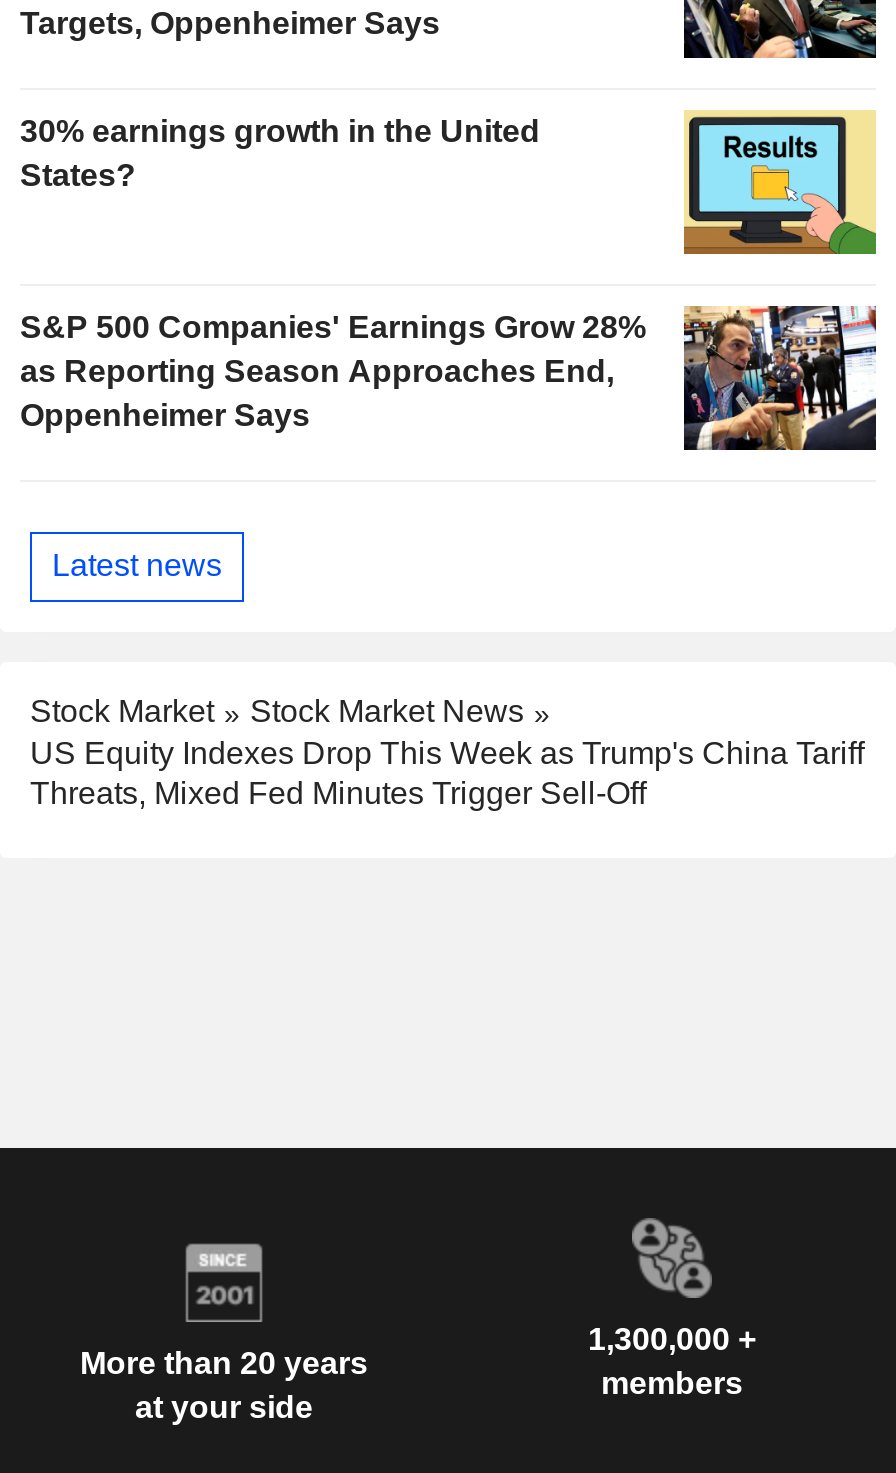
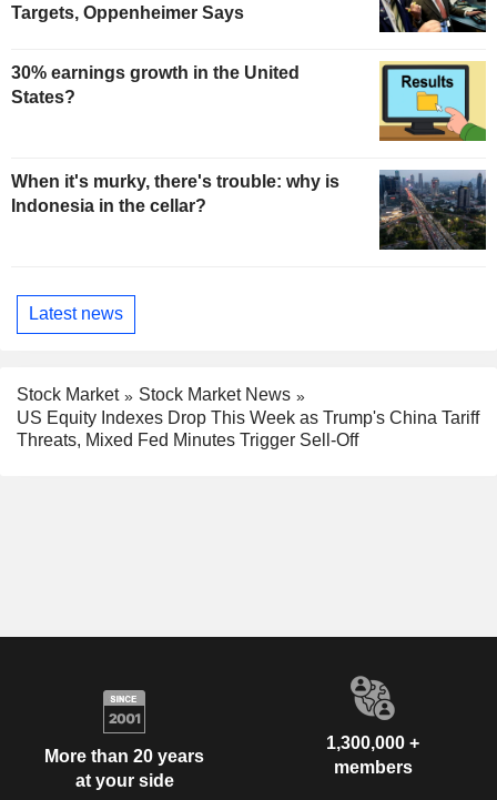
- [image]
- S&P 500 Companies' Earnings Grow 28%
- as Reporting Season Approaches End,
- Oppenheimer Says
+ [image]
+ When it's murky, there's trouble: why is
+ Indonesia in the cellar?
